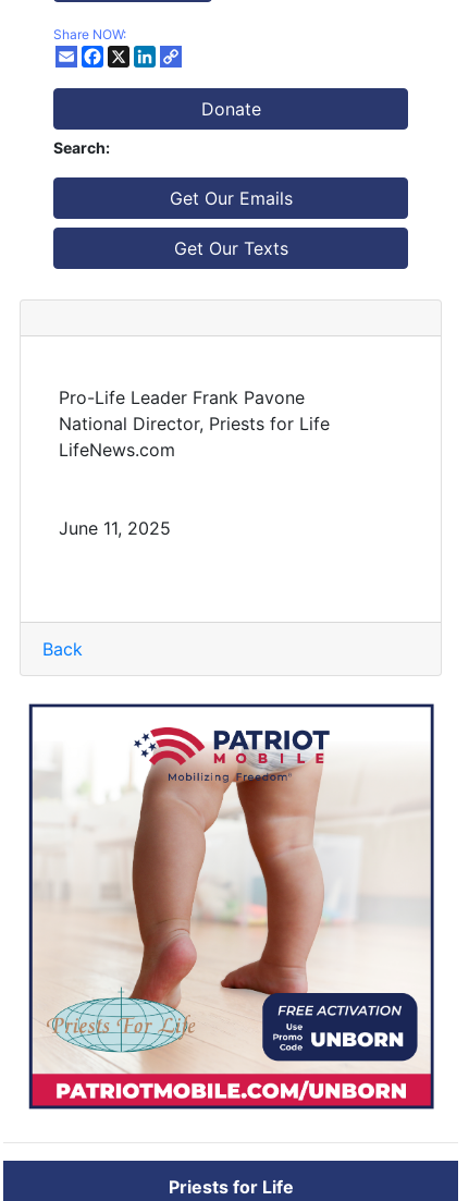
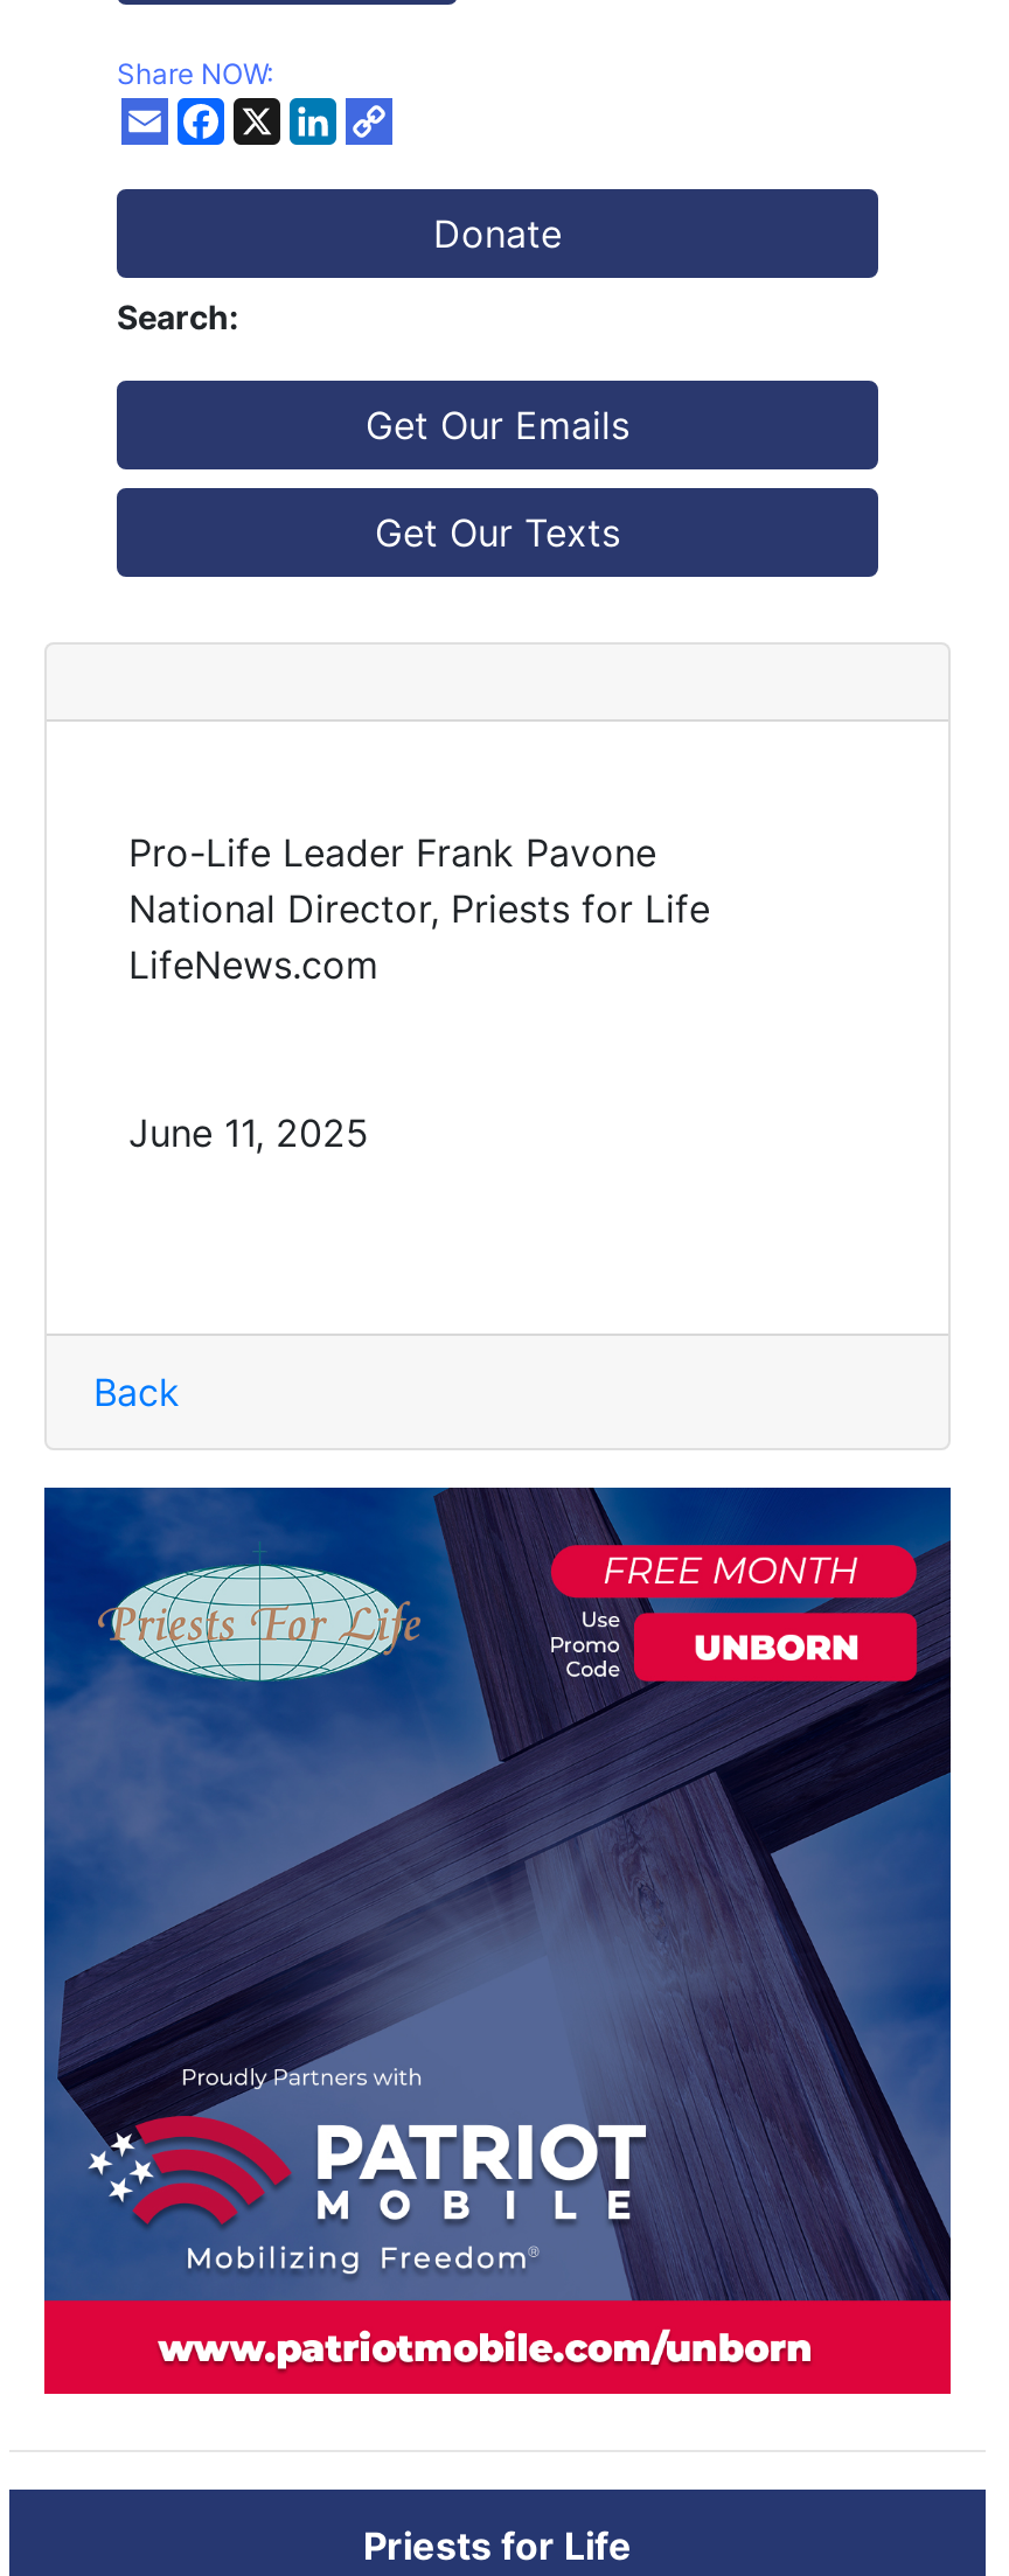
- [image]
+ [image]
